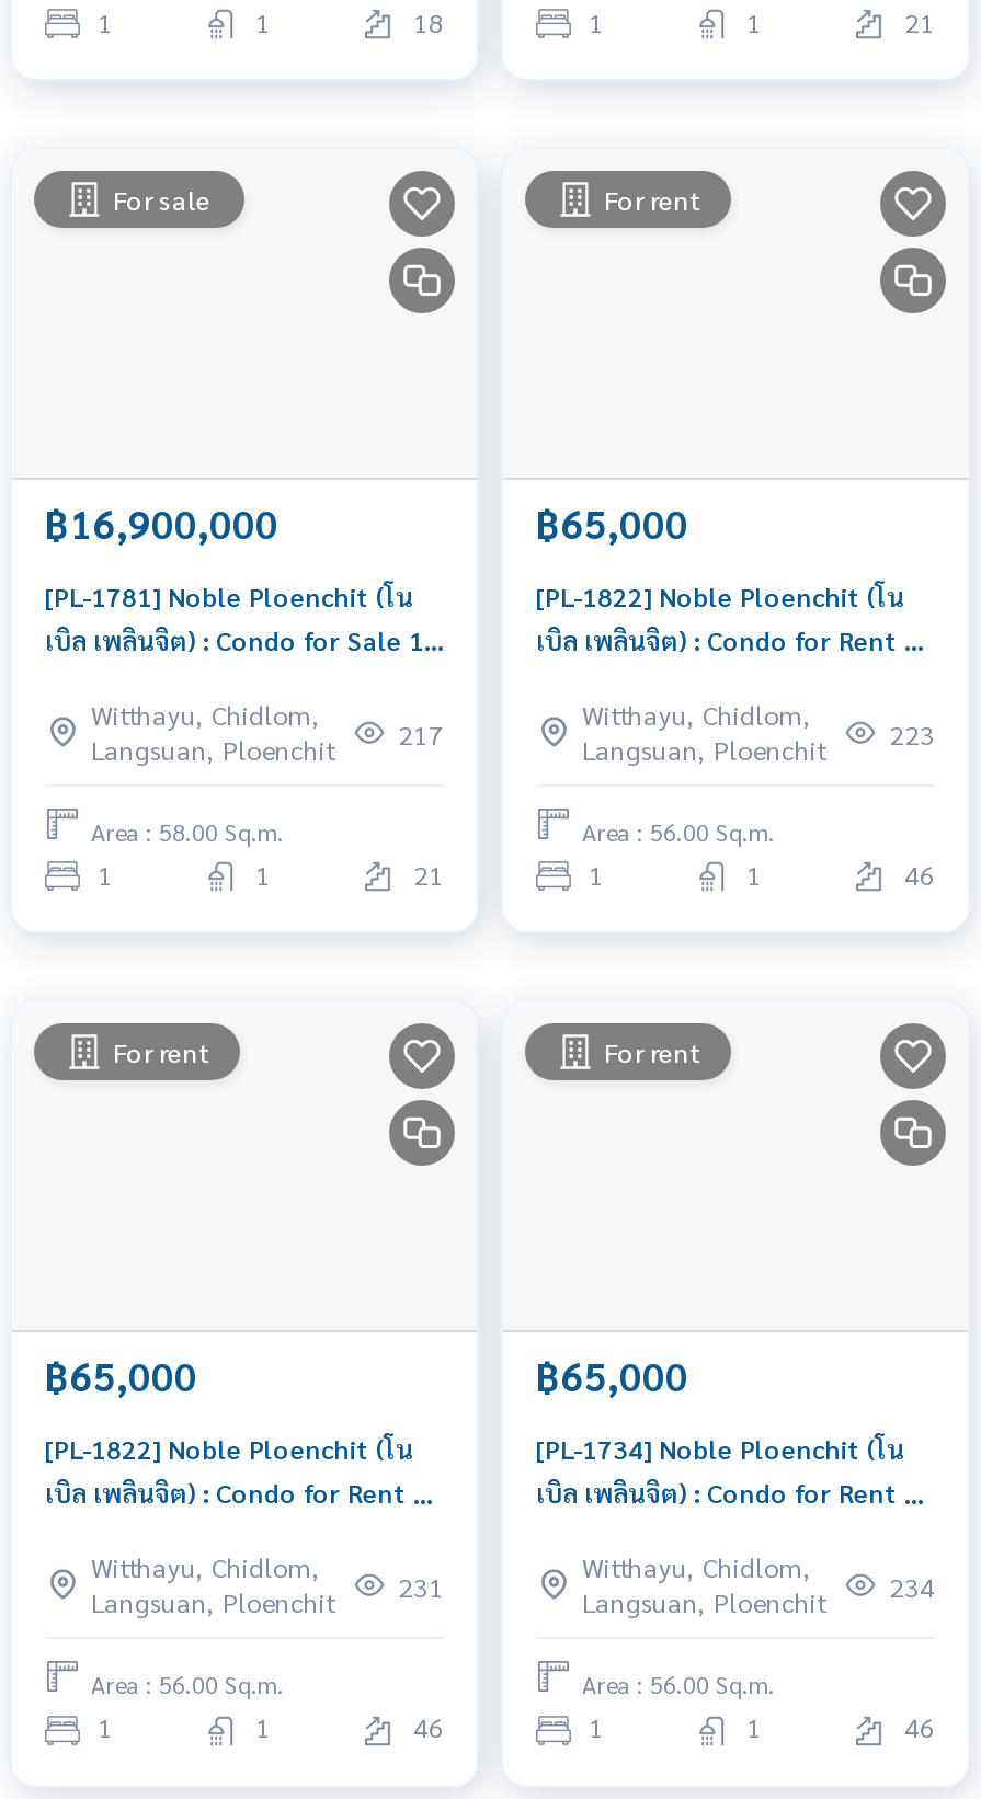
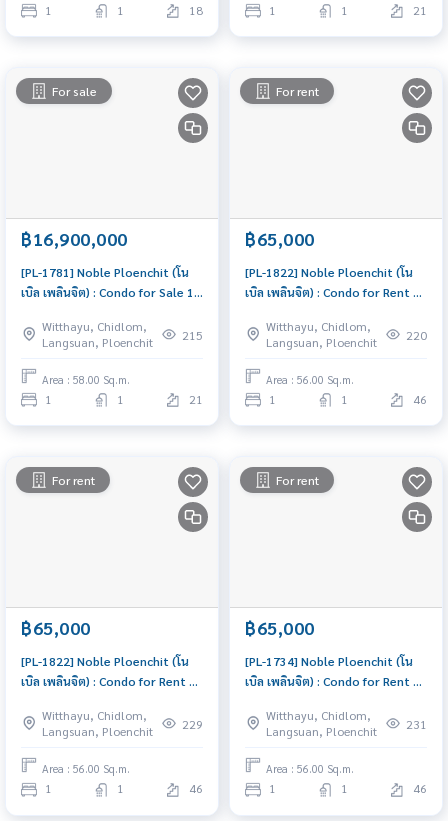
- 217
+ 215

- 223
+ 220

- 231
+ 229

- 234
+ 231
